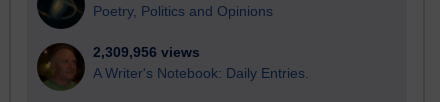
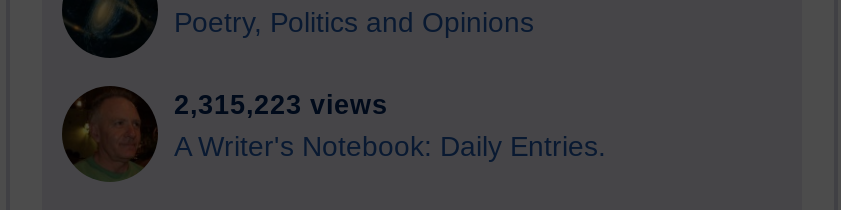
- 2,309,956 views
+ 2,315,223 views
